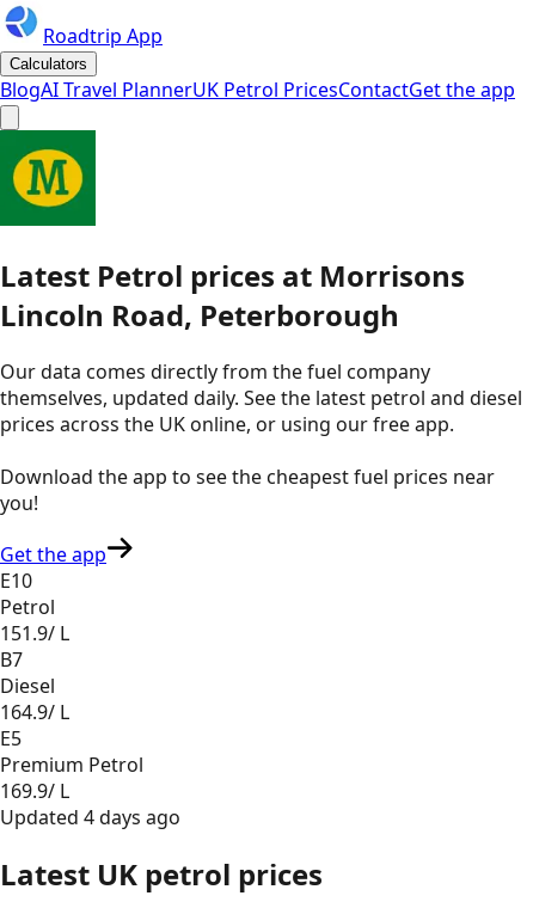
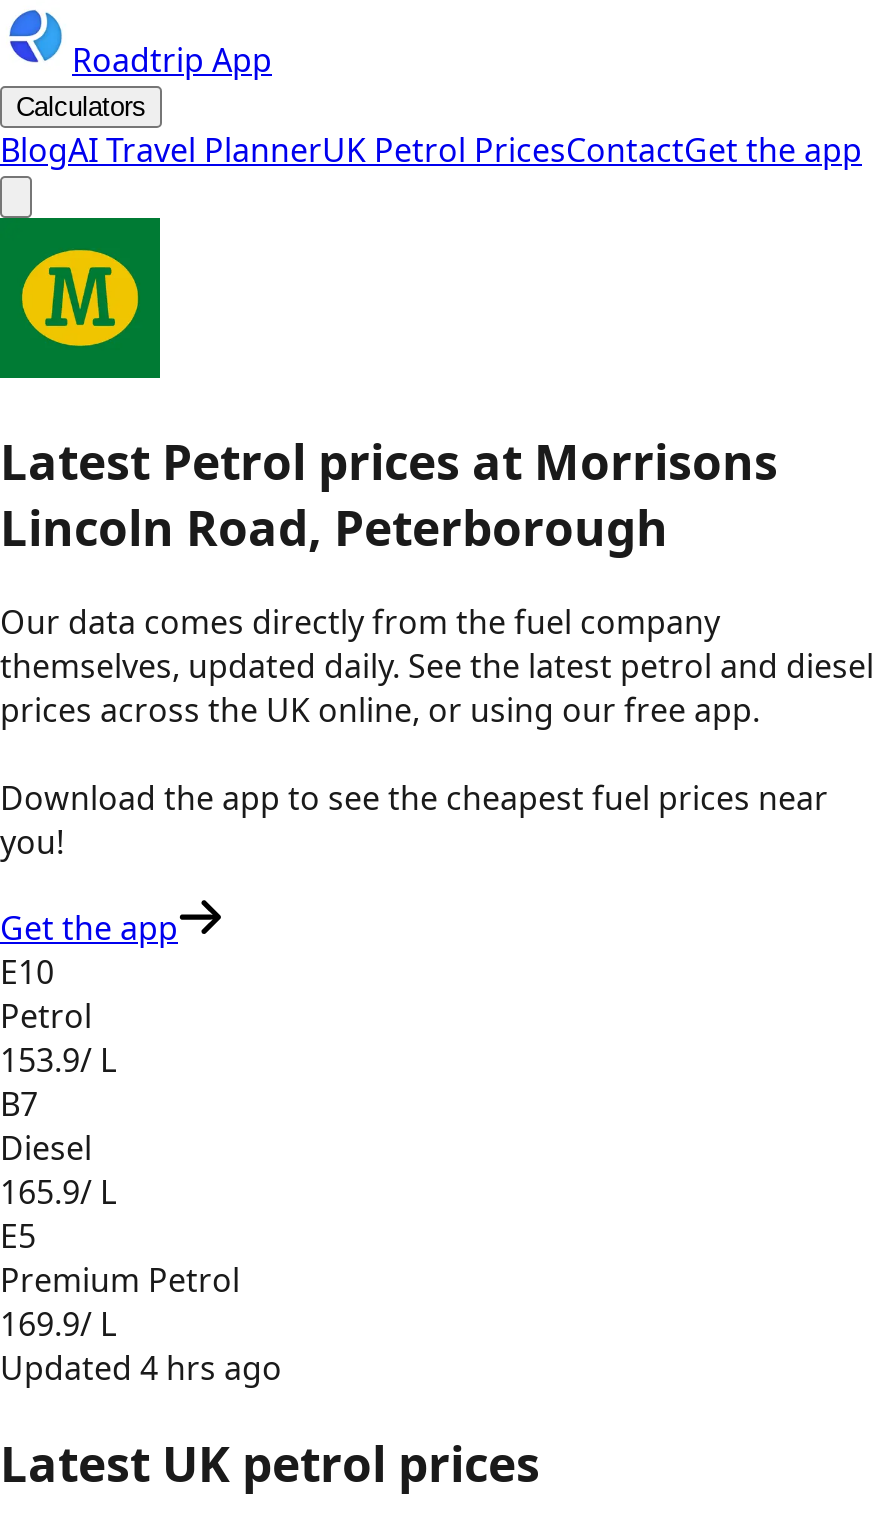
- 151.9/ L
+ 153.9/ L

- 164.9/ L
+ 165.9/ L

- Updated 4 days ago
+ Updated 4 hrs ago
